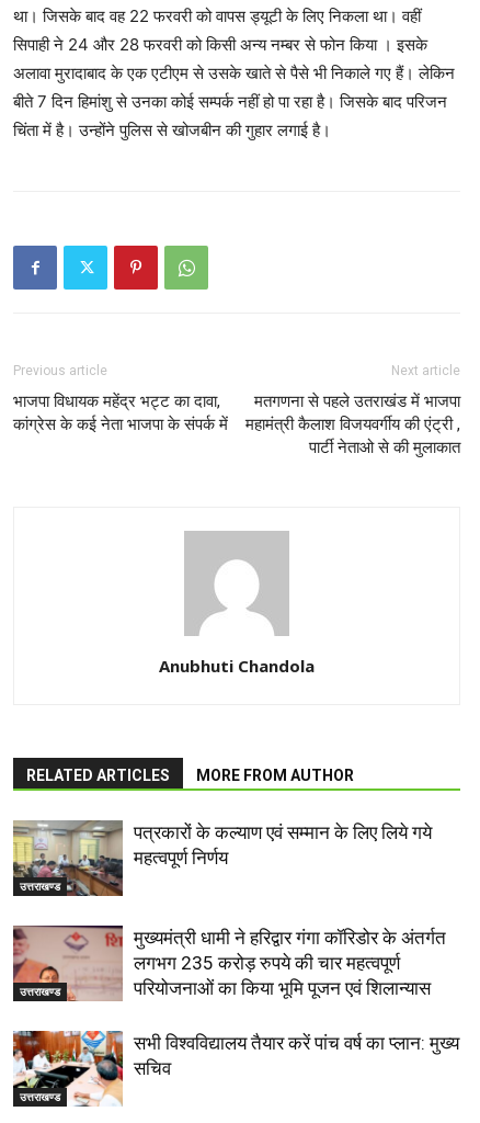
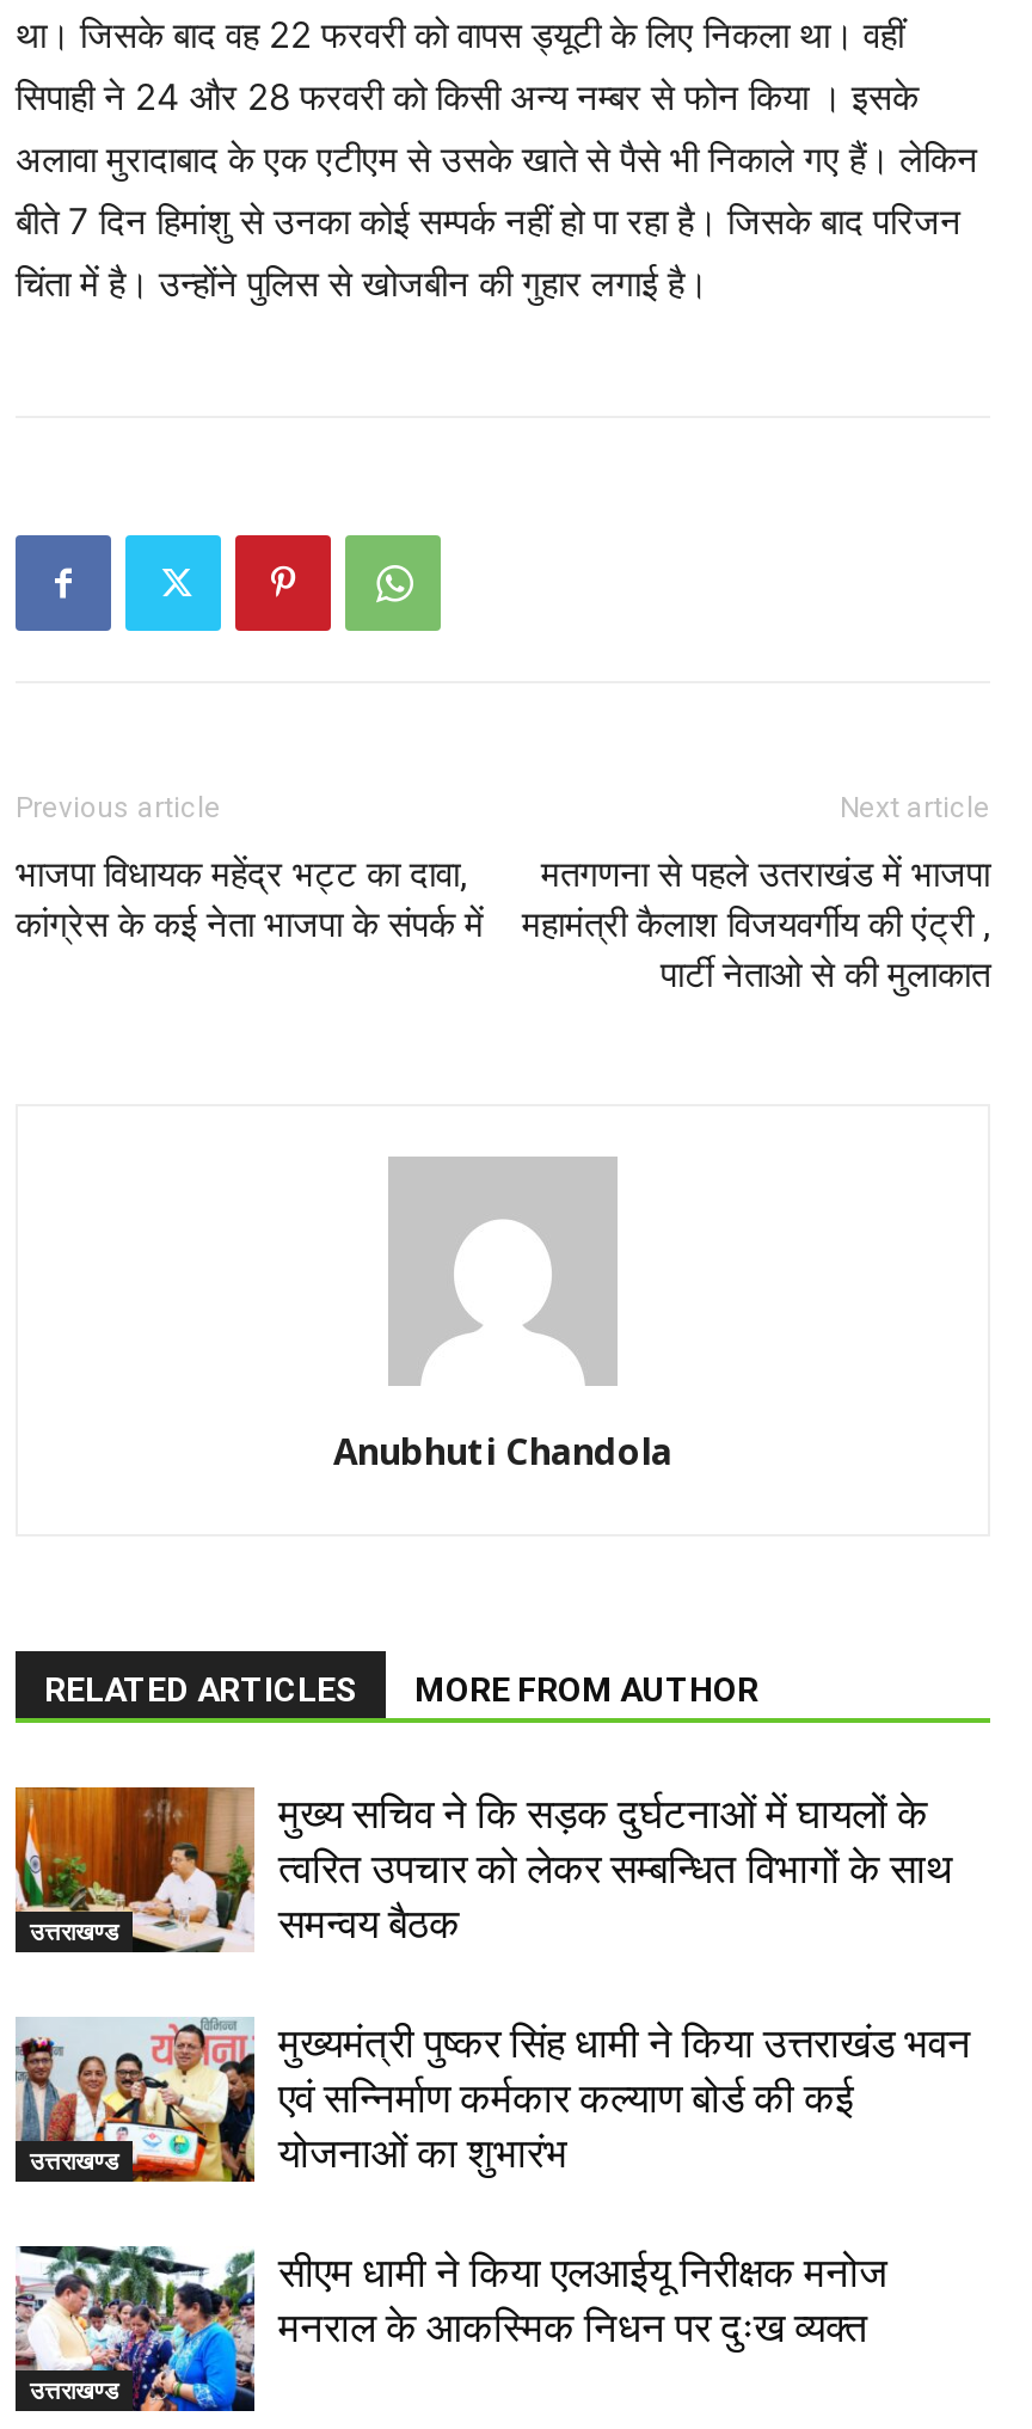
- [image]
- पत्रकारों के कल्याण एवं सम्मान के लिए लिये गये
- महत्वपूर्ण निर्णय
+ [image]
+ मुख्य सचिव ने कि सड़क दुर्घटनाओं में घायलों के
+ त्वरित उपचार को लेकर सम्बन्धित विभागों के साथ
+ समन्वय बैठक

- [image]
- मुख्यमंत्री धामी ने हरिद्वार गंगा कॉरिडोर के अंतर्गत
- लगभग 235 करोड़ रुपये की चार महत्वपूर्ण
- परियोजनाओं का किया भूमि पूजन एवं शिलान्यास
+ [image]
+ मुख्यमंत्री पुष्कर सिंह धामी ने किया उत्तराखंड भवन
+ एवं सन्निर्माण कर्मकार कल्याण बोर्ड की कई
+ योजनाओं का शुभारंभ

- [image]
- सभी विश्वविद्यालय तैयार करें पांच वर्ष का प्लान: मुख्य
- सचिव
+ [image]
+ सीएम धामी ने किया एलआईयू निरीक्षक मनोज
+ मनराल के आकस्मिक निधन पर दुःख व्यक्त
